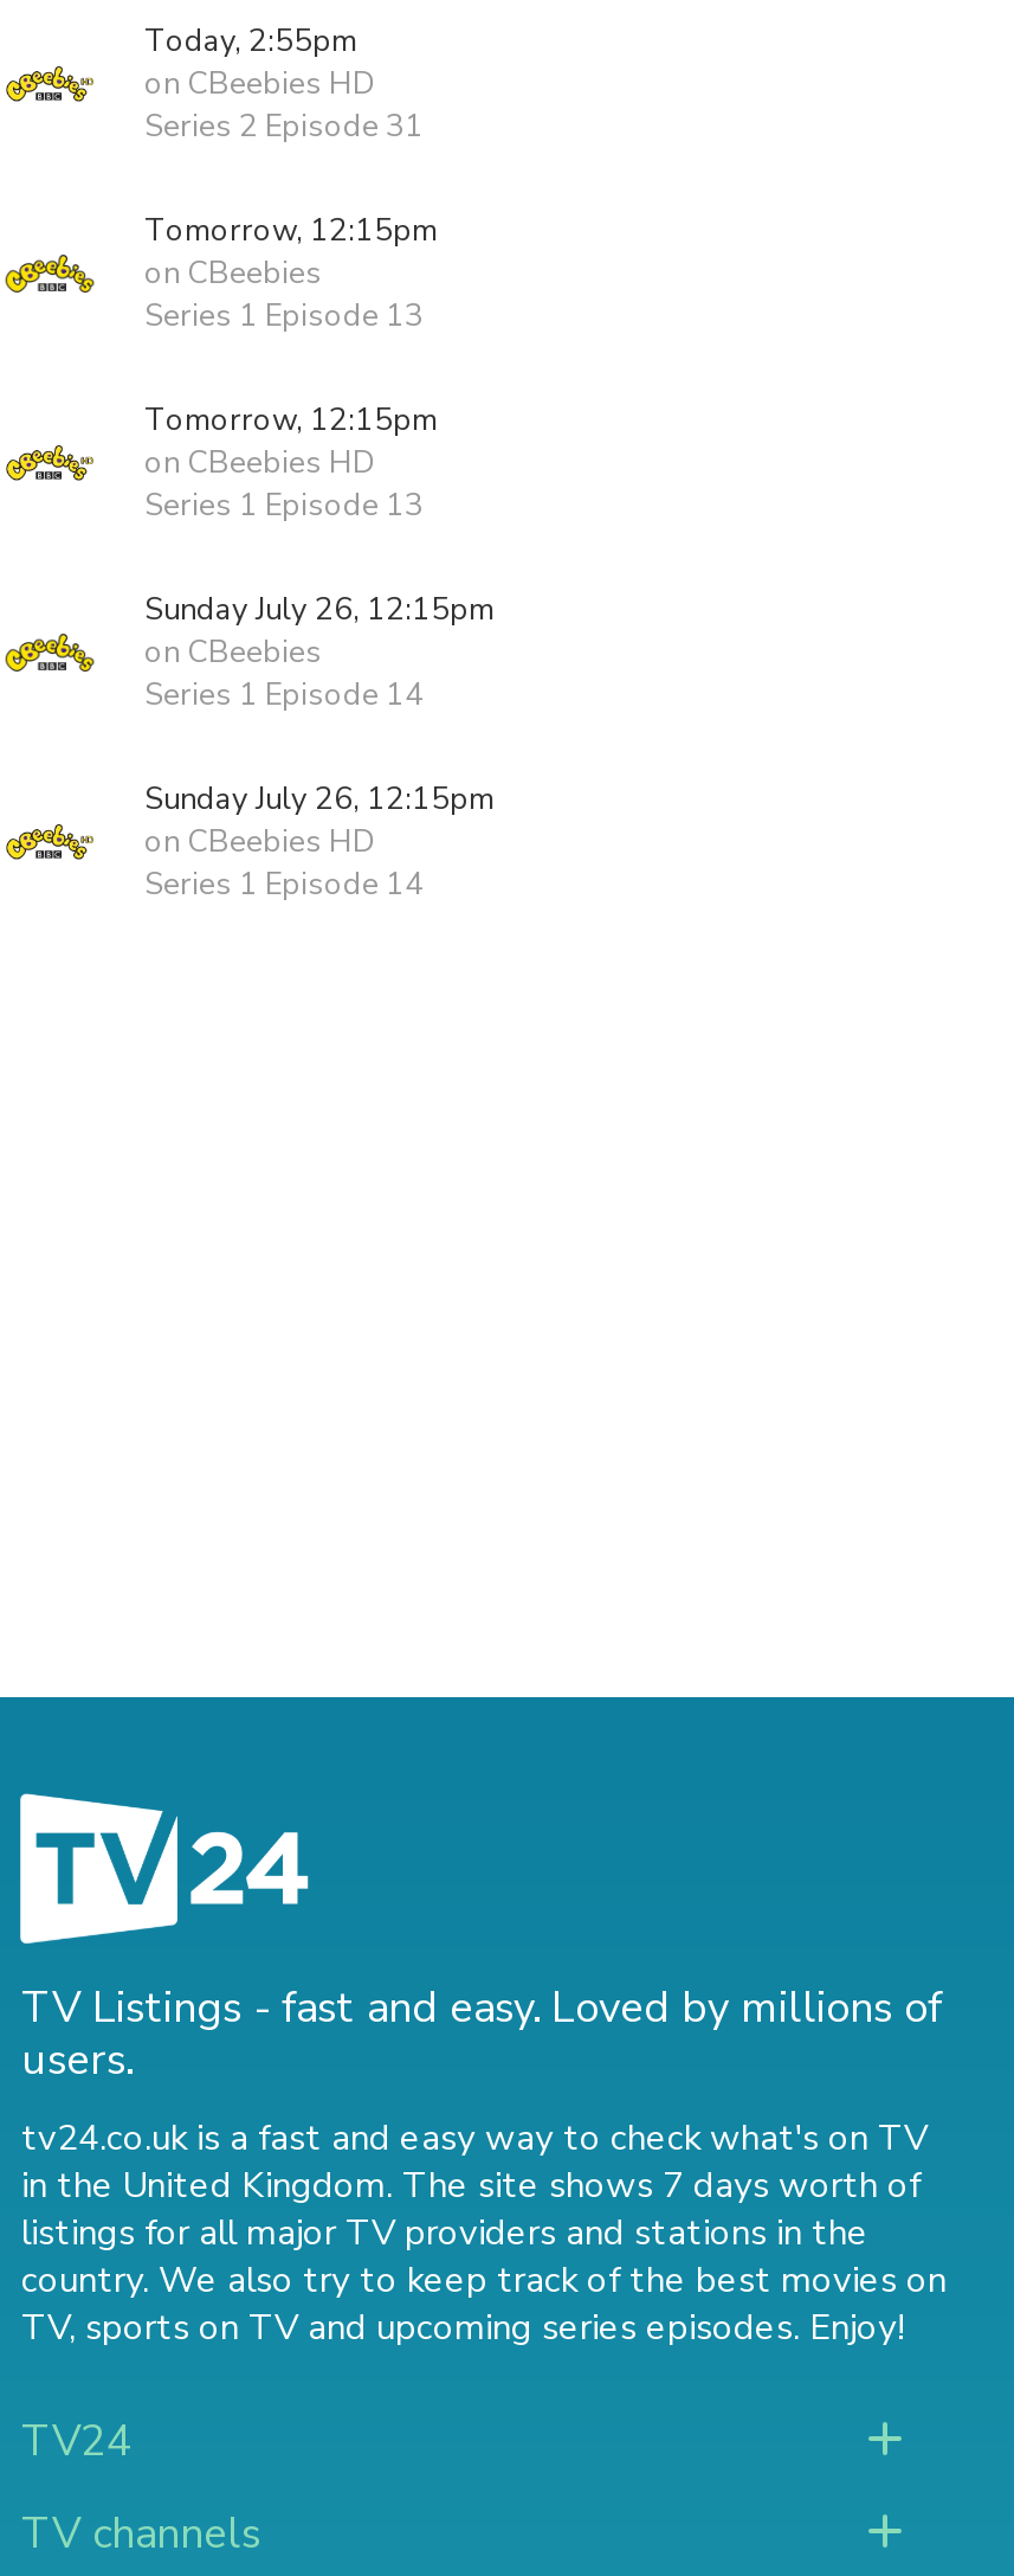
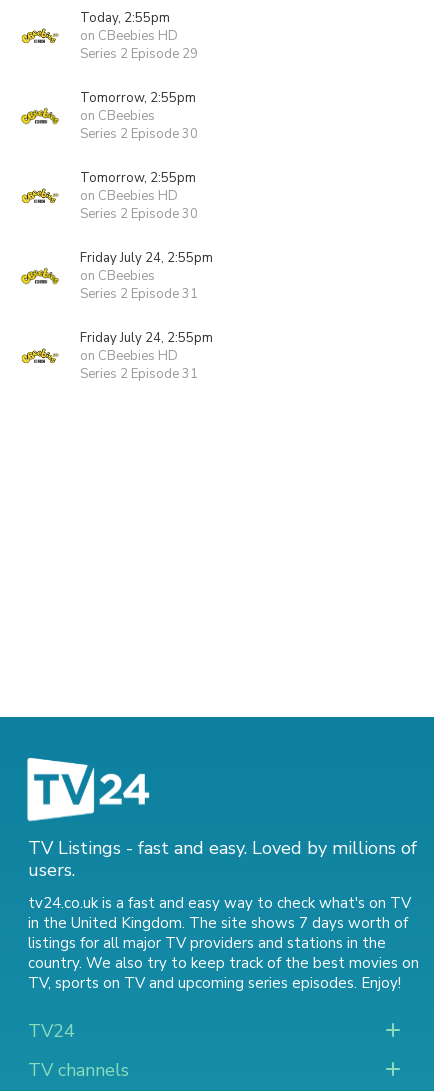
- Series 2 Episode 31
+ Series 2 Episode 29

- Tomorrow, 12:15pm
+ Tomorrow, 2:55pm

- Series 1 Episode 13
+ Series 2 Episode 30

- Tomorrow, 12:15pm
+ Tomorrow, 2:55pm

- Series 1 Episode 13
+ Series 2 Episode 30

- Sunday July 26, 12:15pm
+ Friday July 24, 2:55pm

- Series 1 Episode 14
+ Series 2 Episode 31

- Sunday July 26, 12:15pm
+ Friday July 24, 2:55pm

- Series 1 Episode 14
+ Series 2 Episode 31
